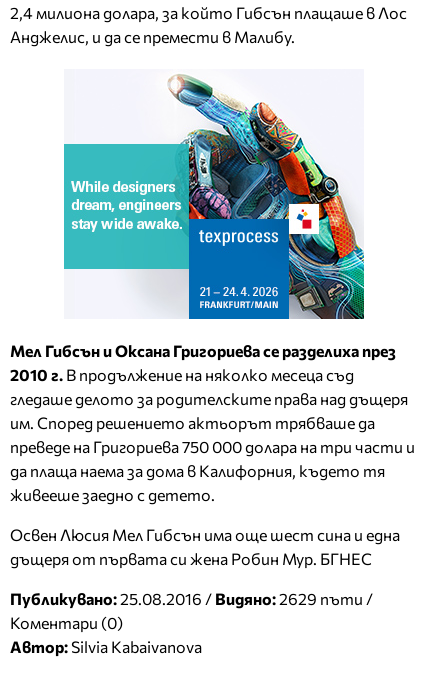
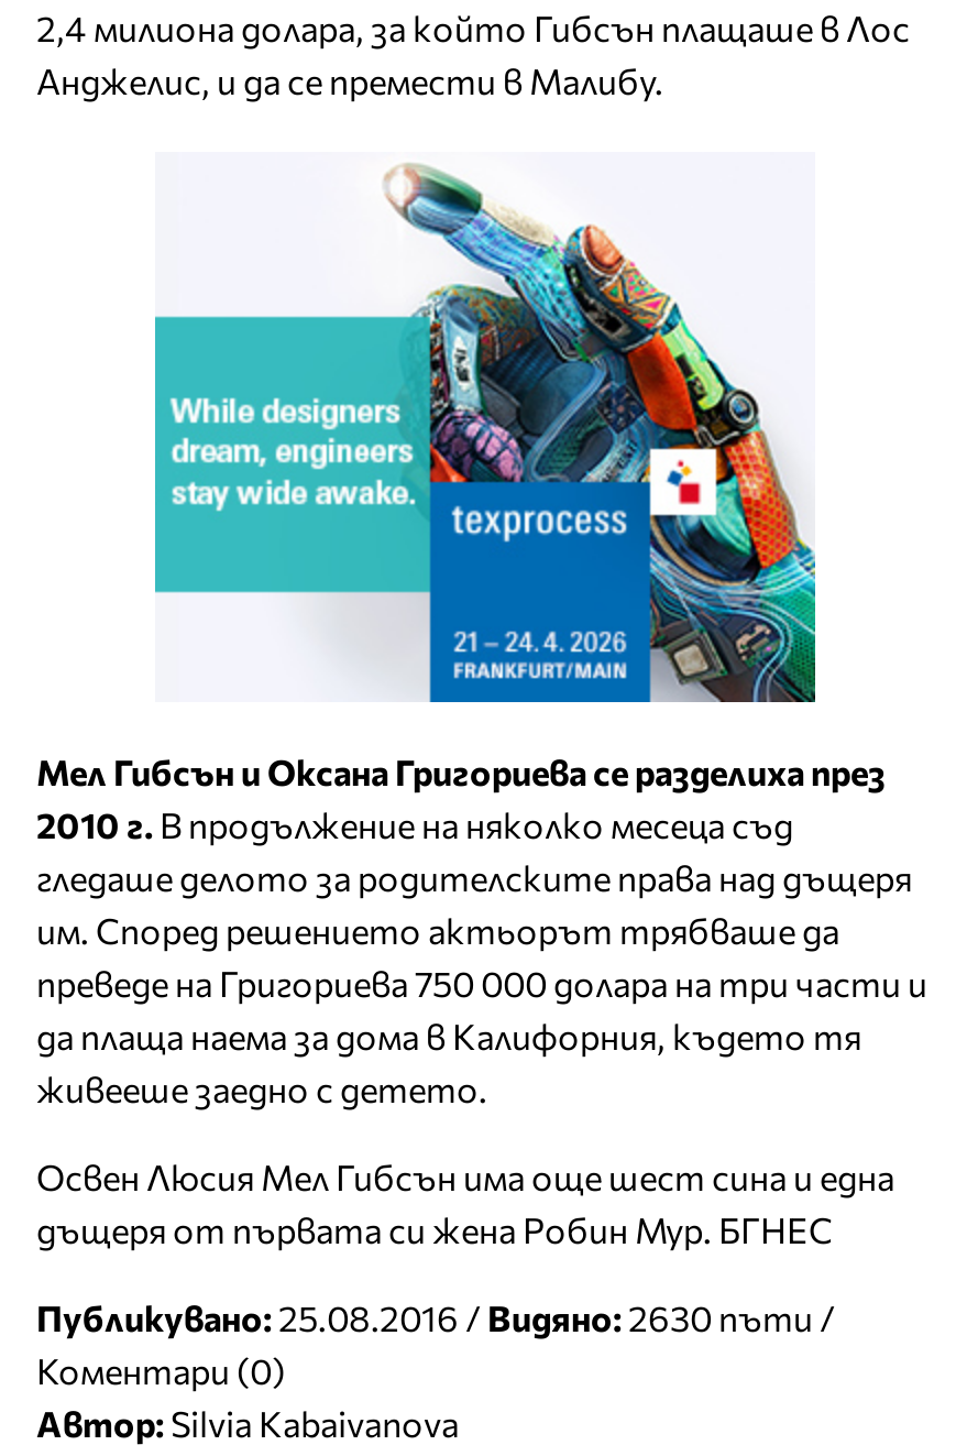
- Публикувано: 25.08.2016 / Видяно: 2629 пъти /
+ Публикувано: 25.08.2016 / Видяно: 2630 пъти /
